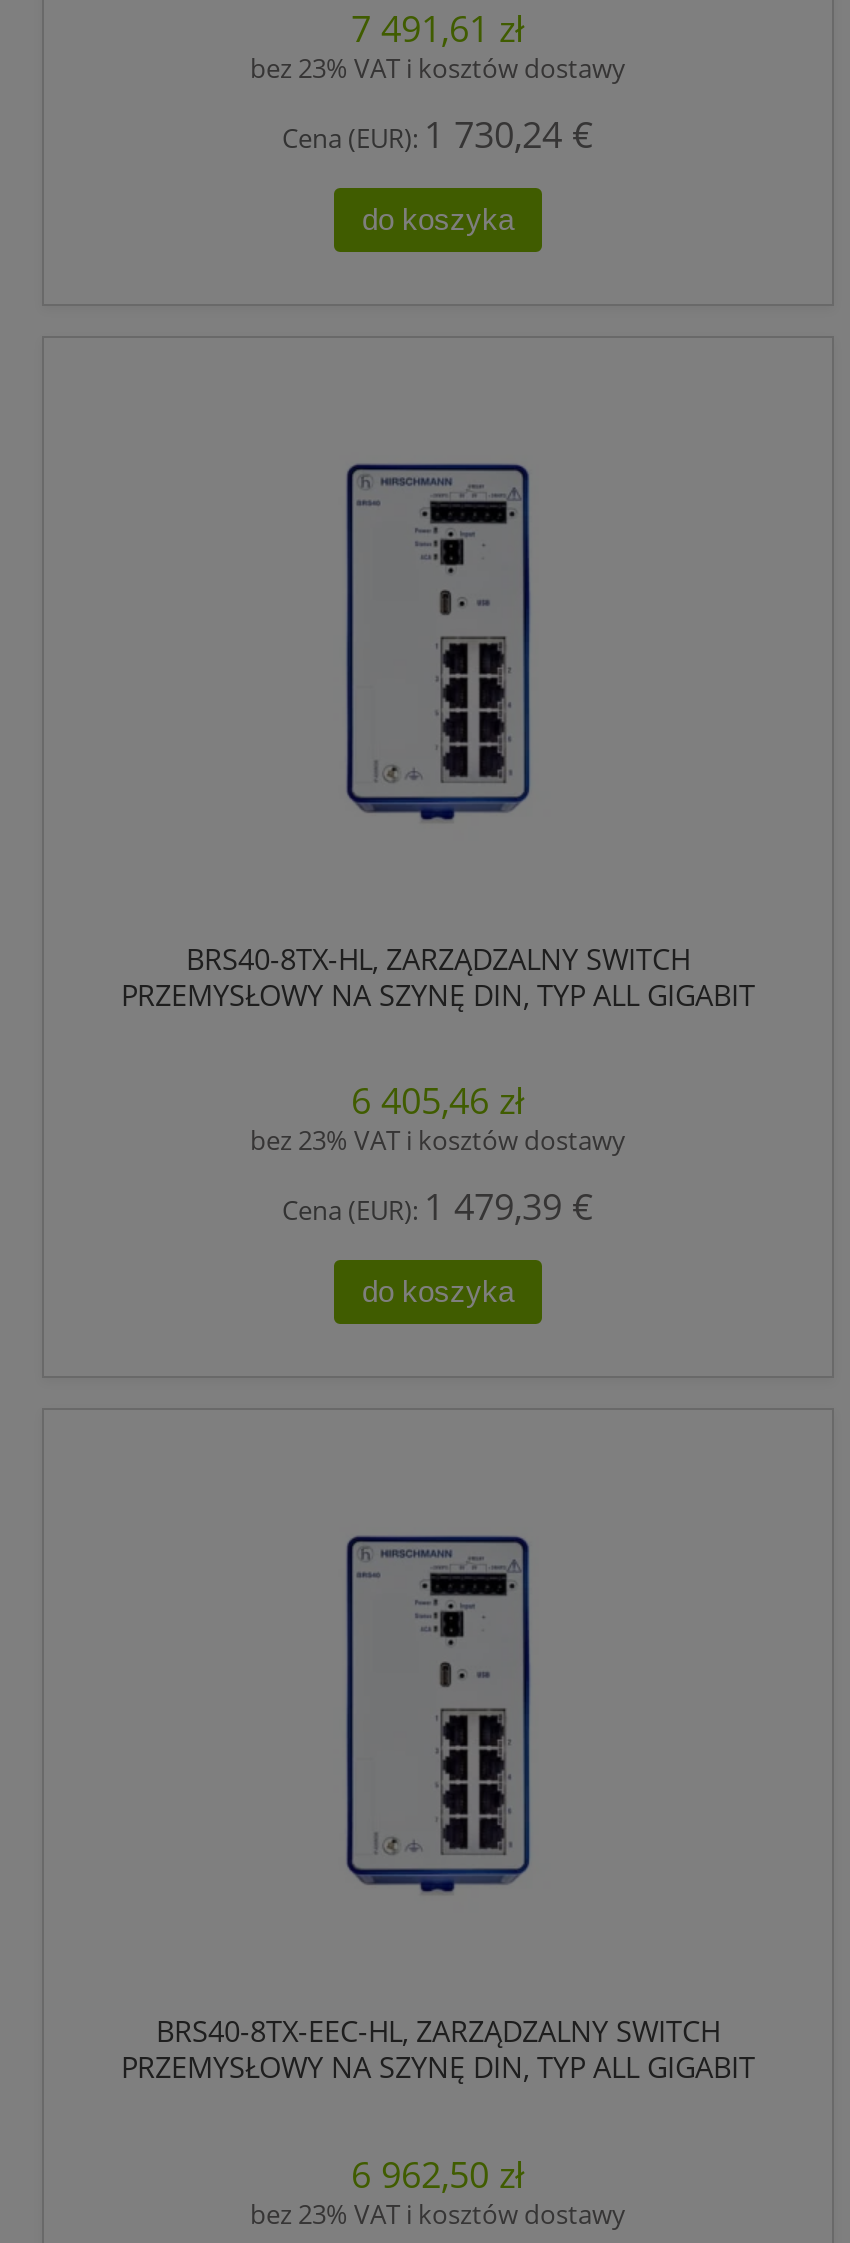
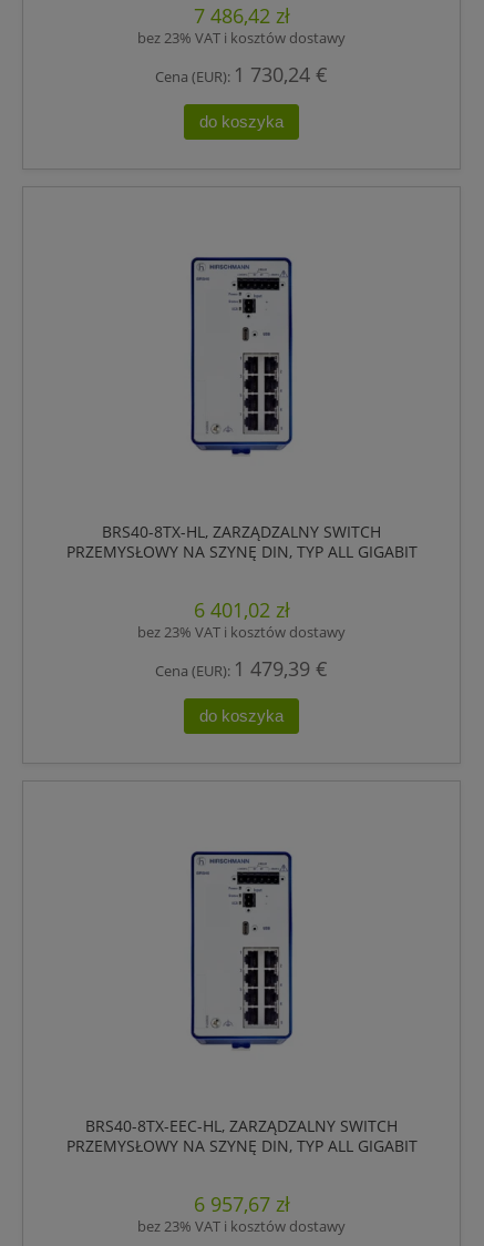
- 7 491,61 zł
+ 7 486,42 zł

- 6 405,46 zł
+ 6 401,02 zł

- 6 962,50 zł
+ 6 957,67 zł
